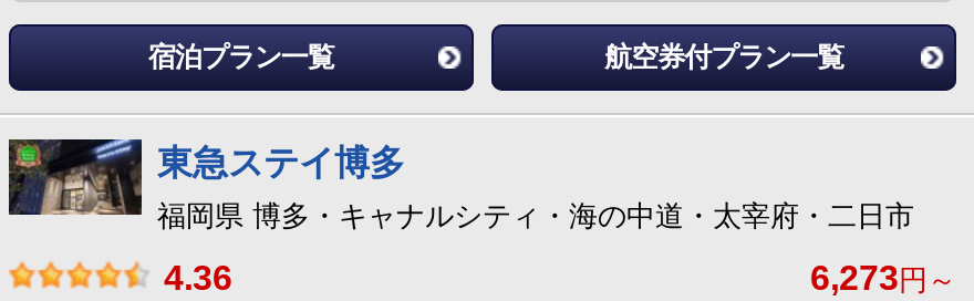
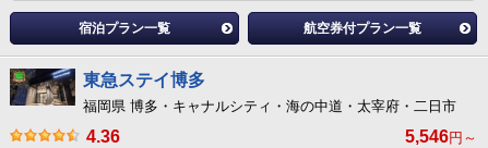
- 6,273円～
+ 5,546円～
